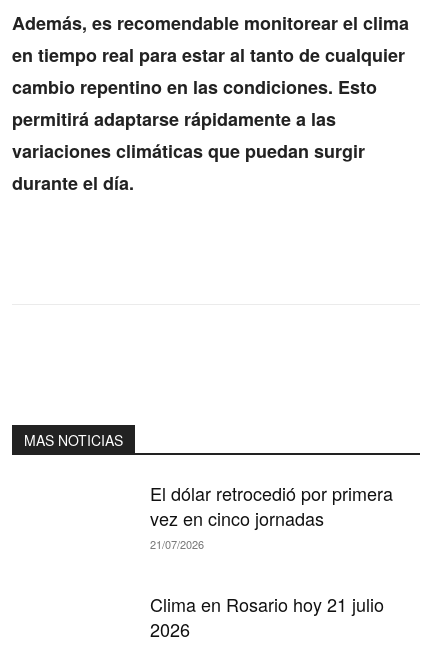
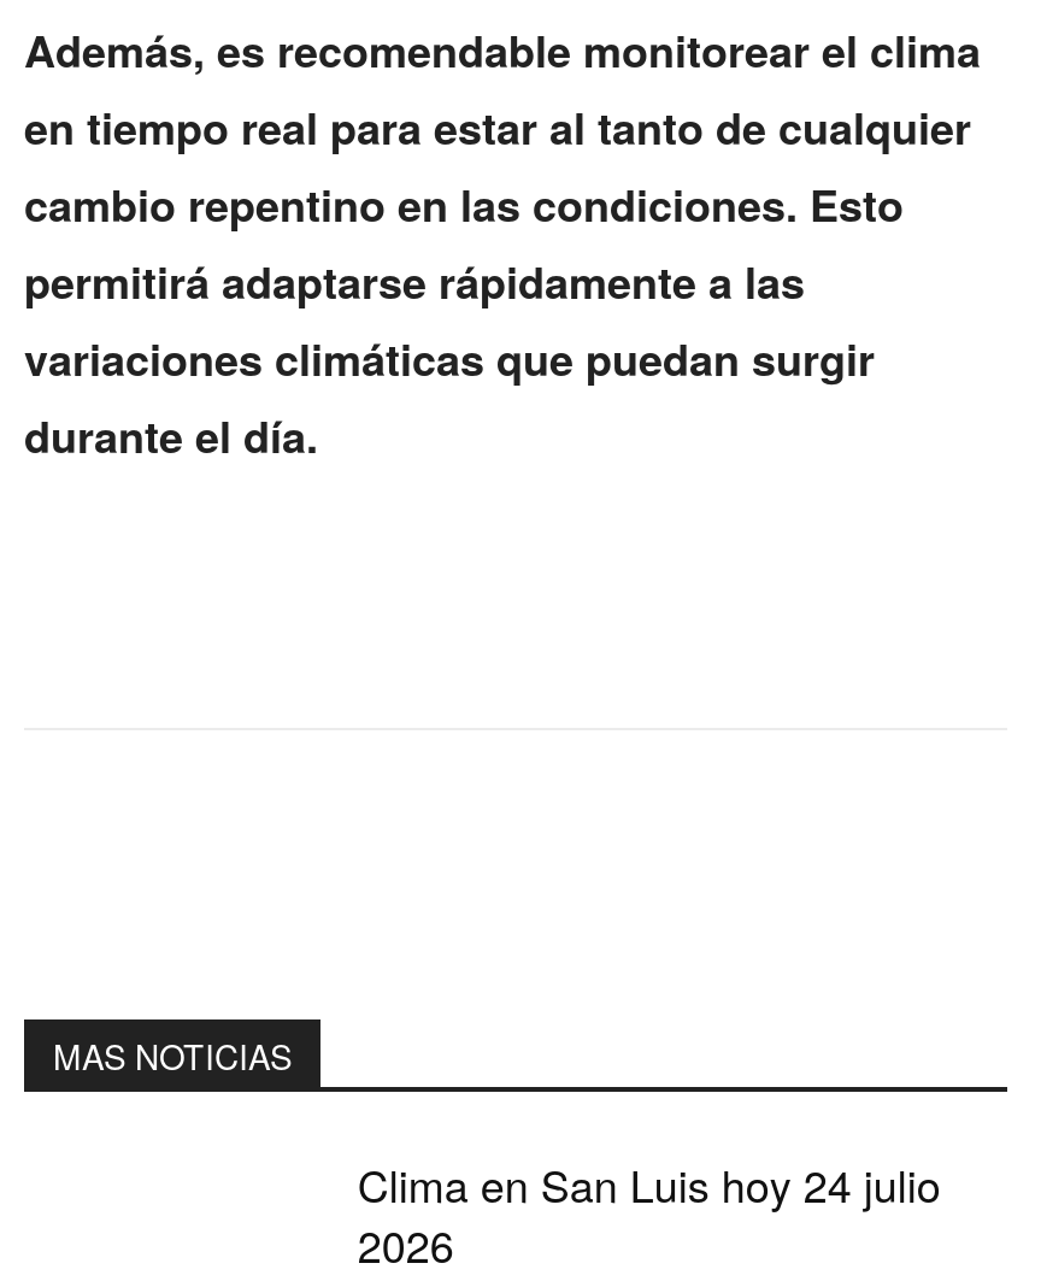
- El dólar retrocedió por primera
- vez en cinco jornadas
- 21/07/2026
- Clima en Rosario hoy 21 julio
+ Clima en San Luis hoy 24 julio
